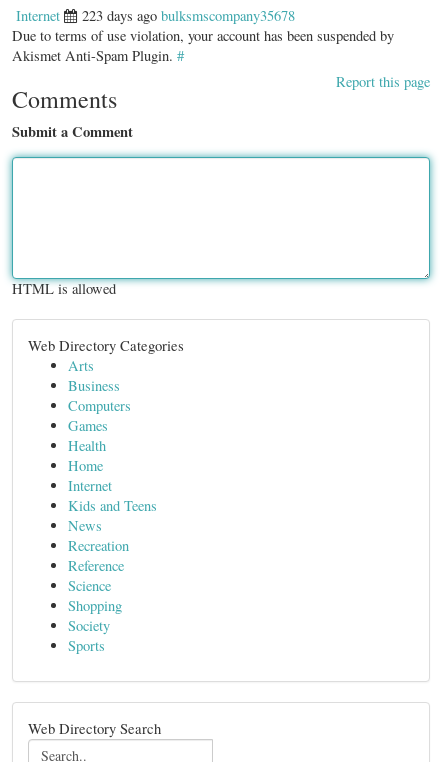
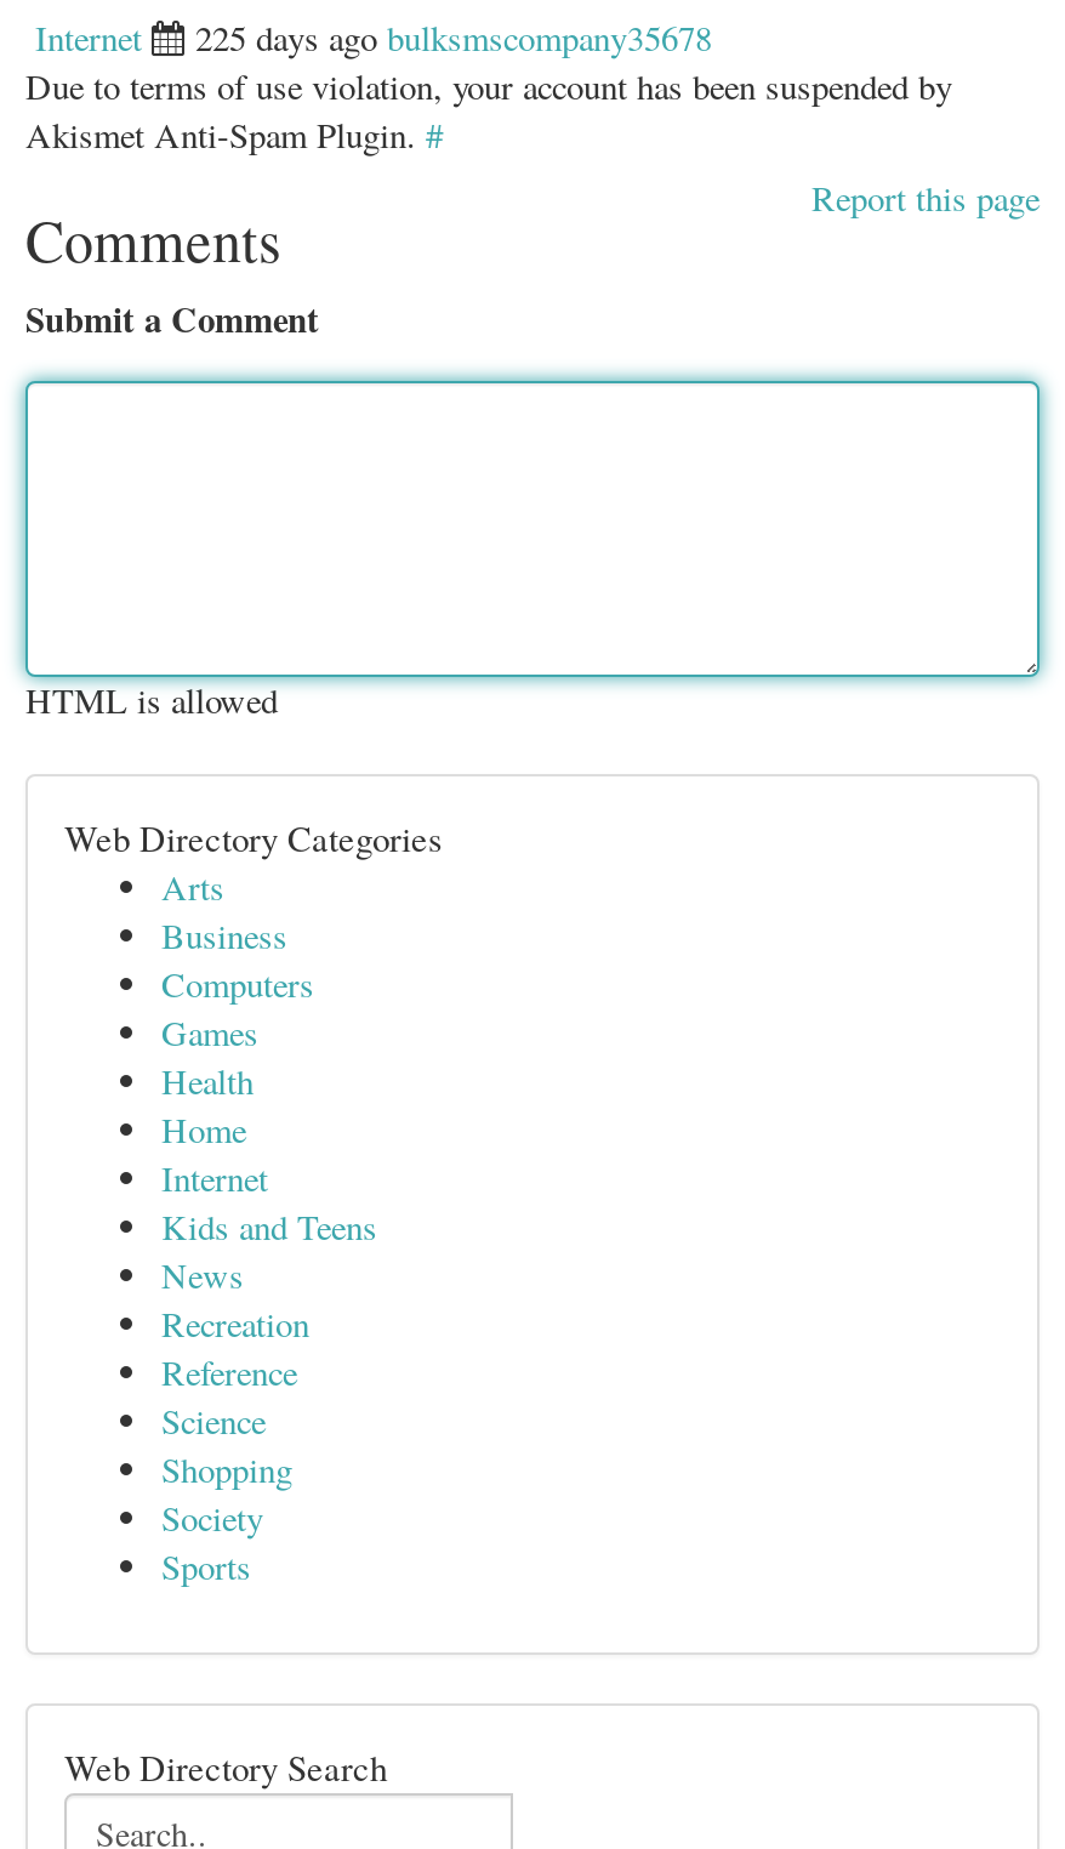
- 223 days ago bulksmscompany35678
+ 225 days ago bulksmscompany35678
